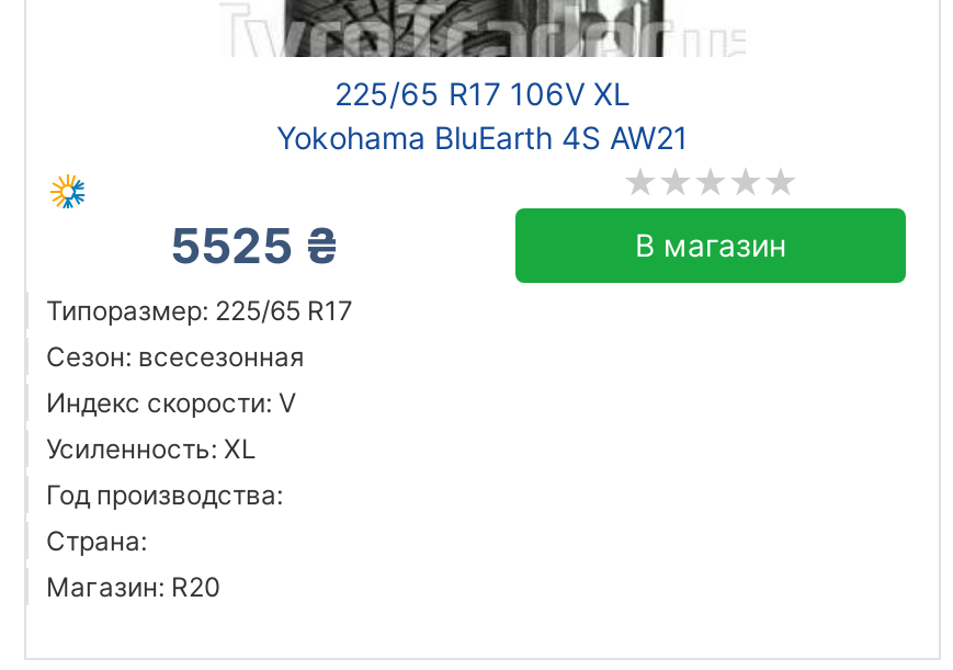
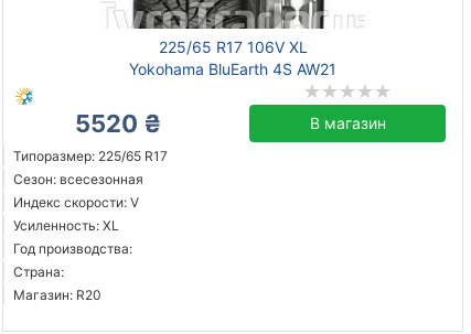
- 5525 ₴
+ 5520 ₴
